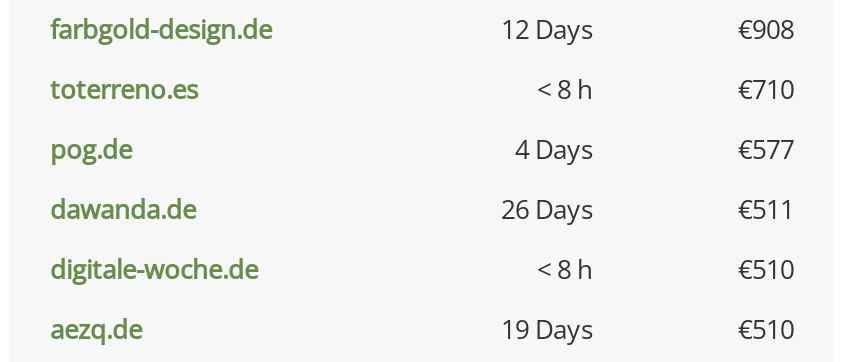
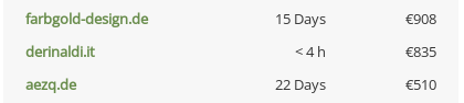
- 12 Days
+ 15 Days

- toterreno.es
- < 8 h
- €710
- pog.de
- 4 Days
- €577
- dawanda.de
- 26 Days
- €511
- digitale-woche.de
- < 8 h
- €510
+ derinaldi.it
+ < 4 h
+ €835

- 19 Days
+ 22 Days
